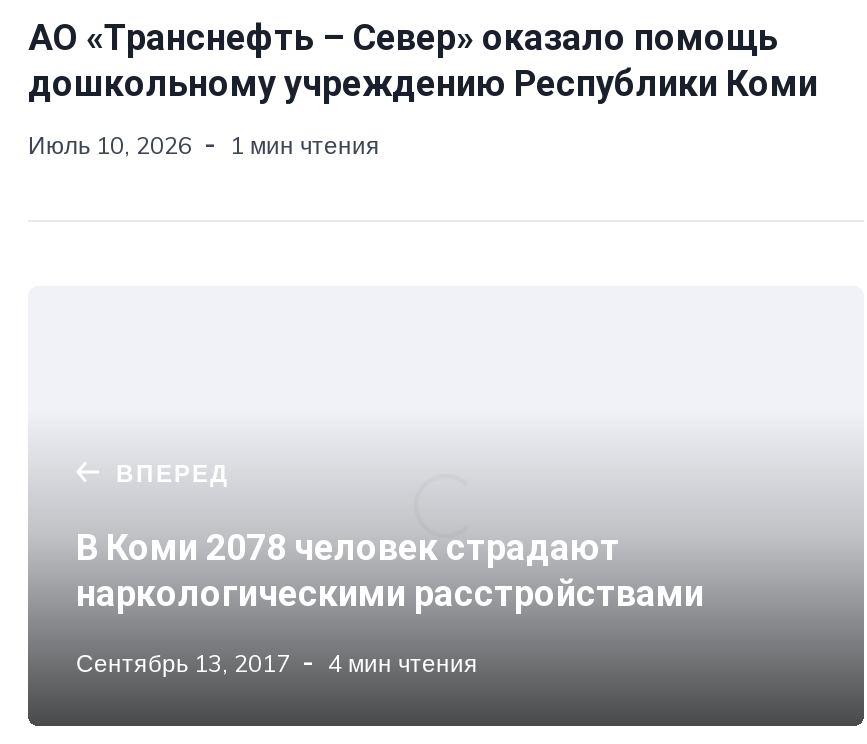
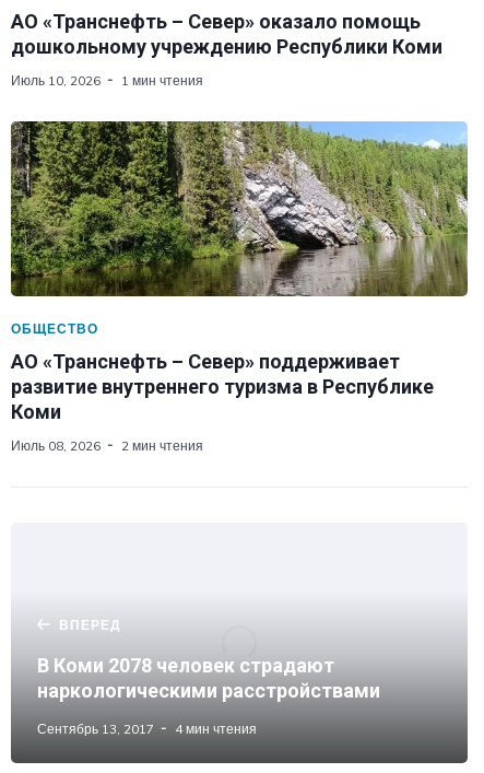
+ [image]
+ ОБЩЕСТВО
+ АО «Транснефть – Север» поддерживает
+ развитие внутреннего туризма в Республике
+ Коми
+ Июль 08, 2026
+ 2 мин чтения
